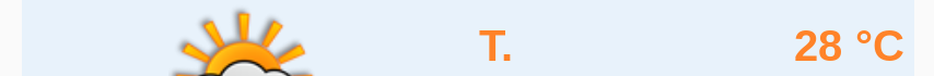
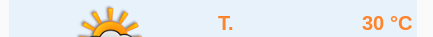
- 28 °C
+ 30 °C
